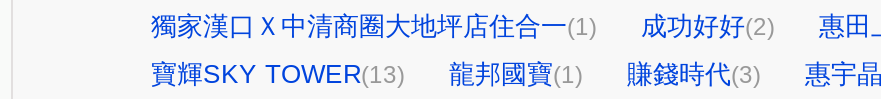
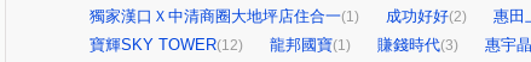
- 寶輝SKY TOWER(13)
+ 寶輝SKY TOWER(12)
